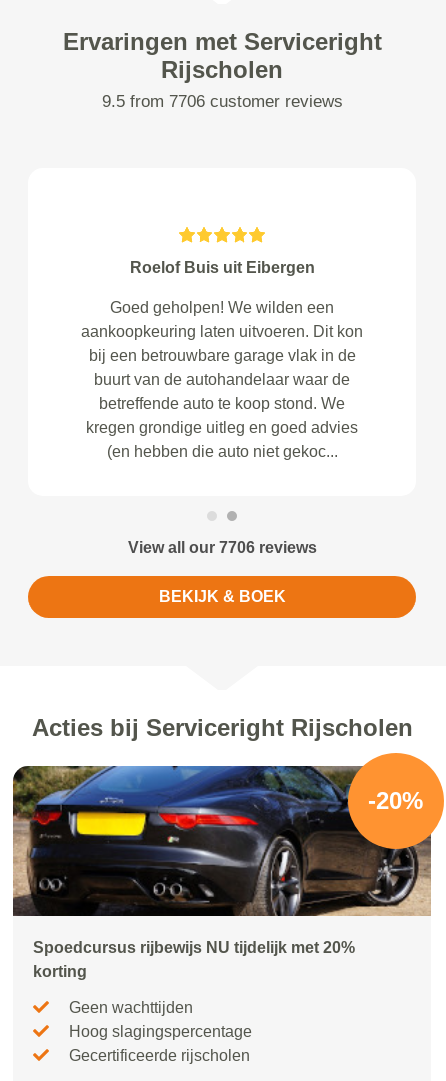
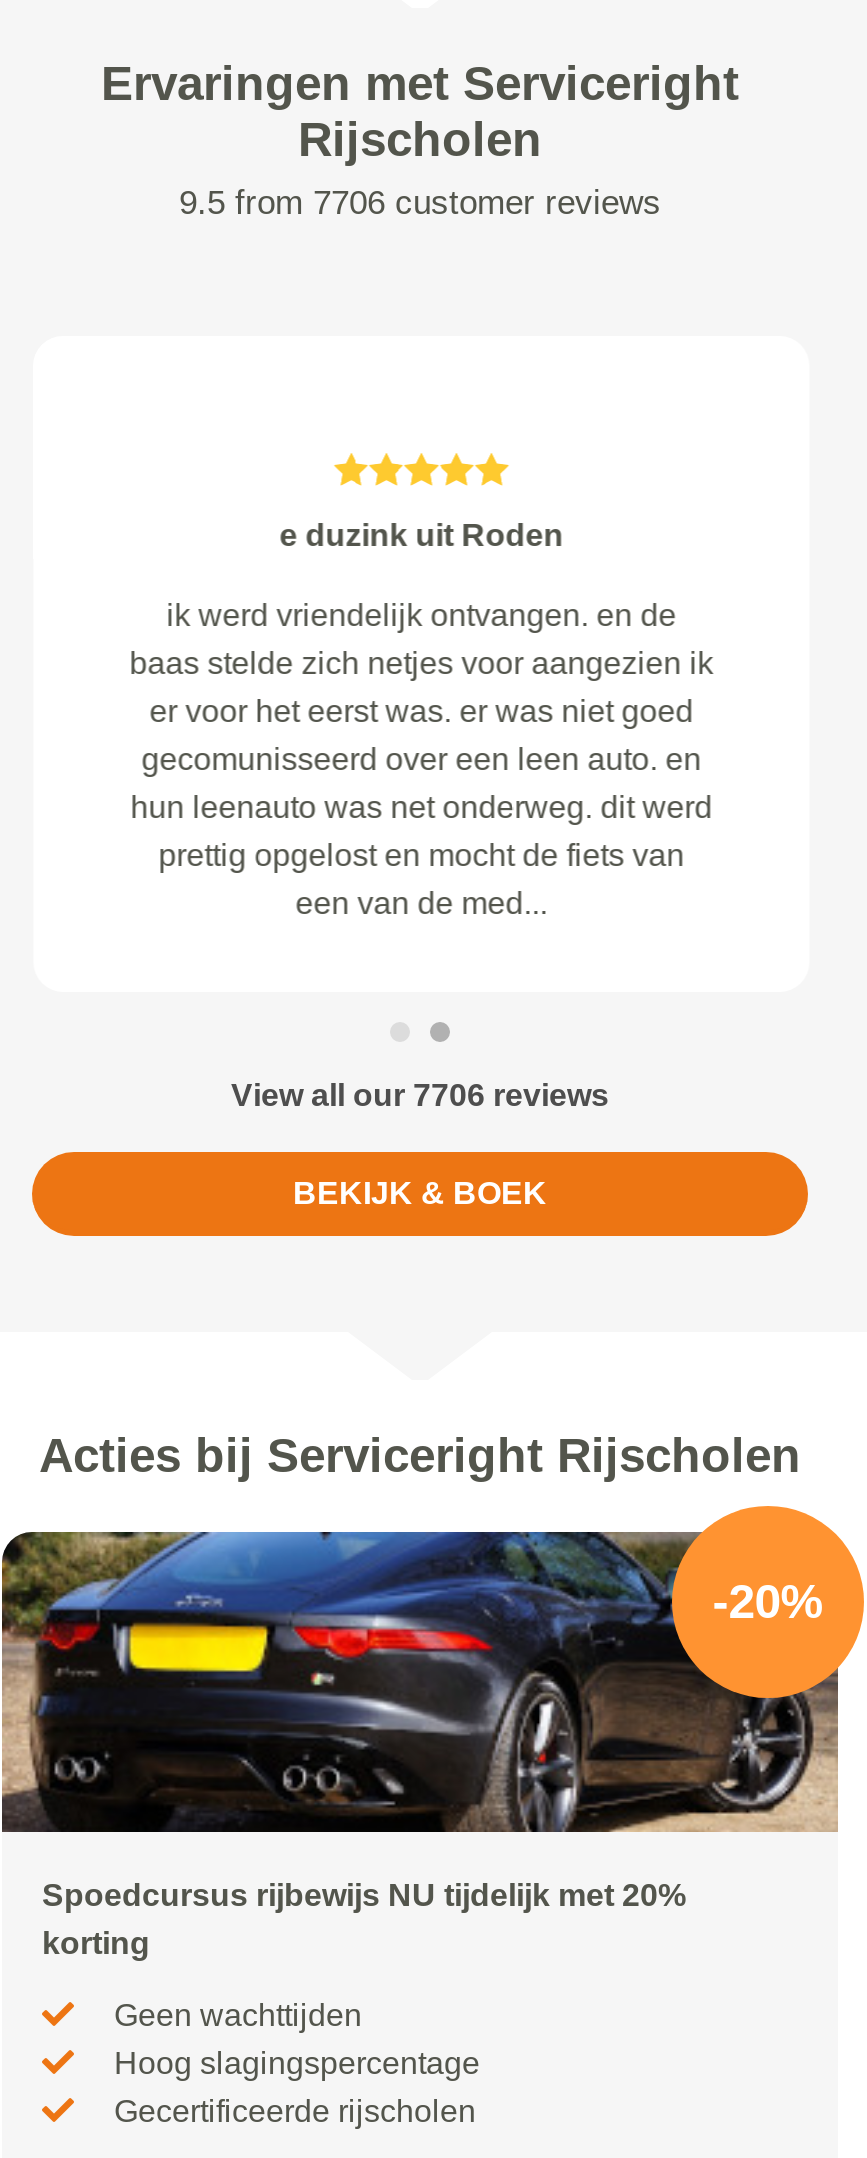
- Roelof Buis uit Eibergen
+ e duzink uit Roden

- Goed geholpen! We wilden een
- aankoopkeuring laten uitvoeren. Dit kon
- bij een betrouwbare garage vlak in de
- buurt van de autohandelaar waar de
- betreffende auto te koop stond. We
- kregen grondige uitleg en goed advies
- (en hebben die auto niet gekoc...
+ ik werd vriendelijk ontvangen. en de
+ baas stelde zich netjes voor aangezien ik
+ er voor het eerst was. er was niet goed
+ gecomunisseerd over een leen auto. en
+ hun leenauto was net onderweg. dit werd
+ prettig opgelost en mocht de fiets van
+ een van de med...
